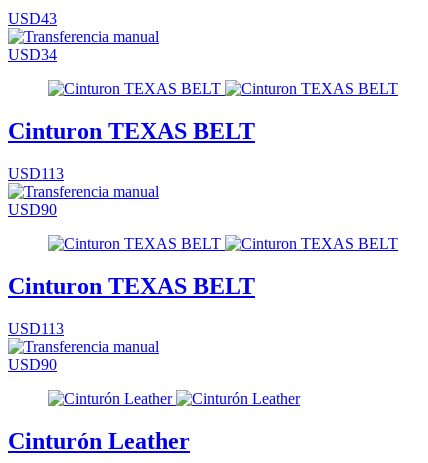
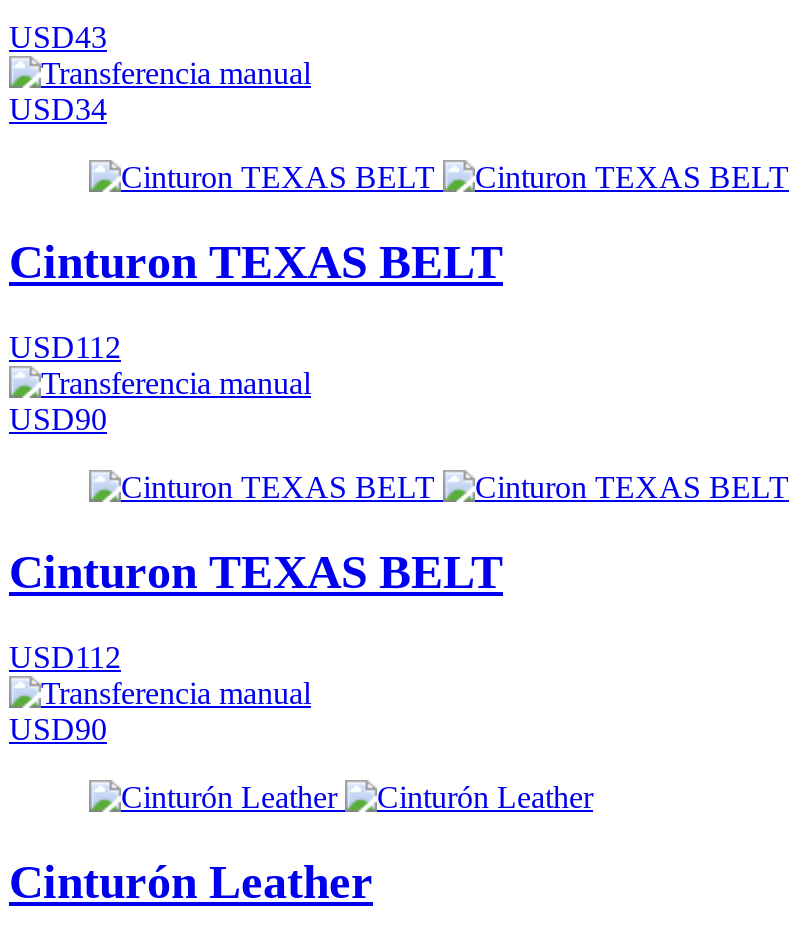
- USD113
+ USD112

- USD113
+ USD112
